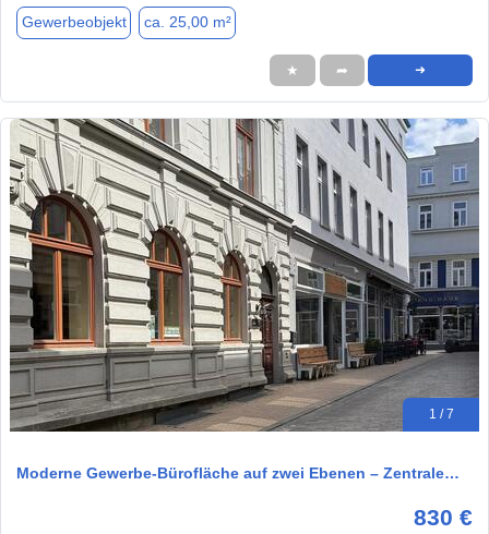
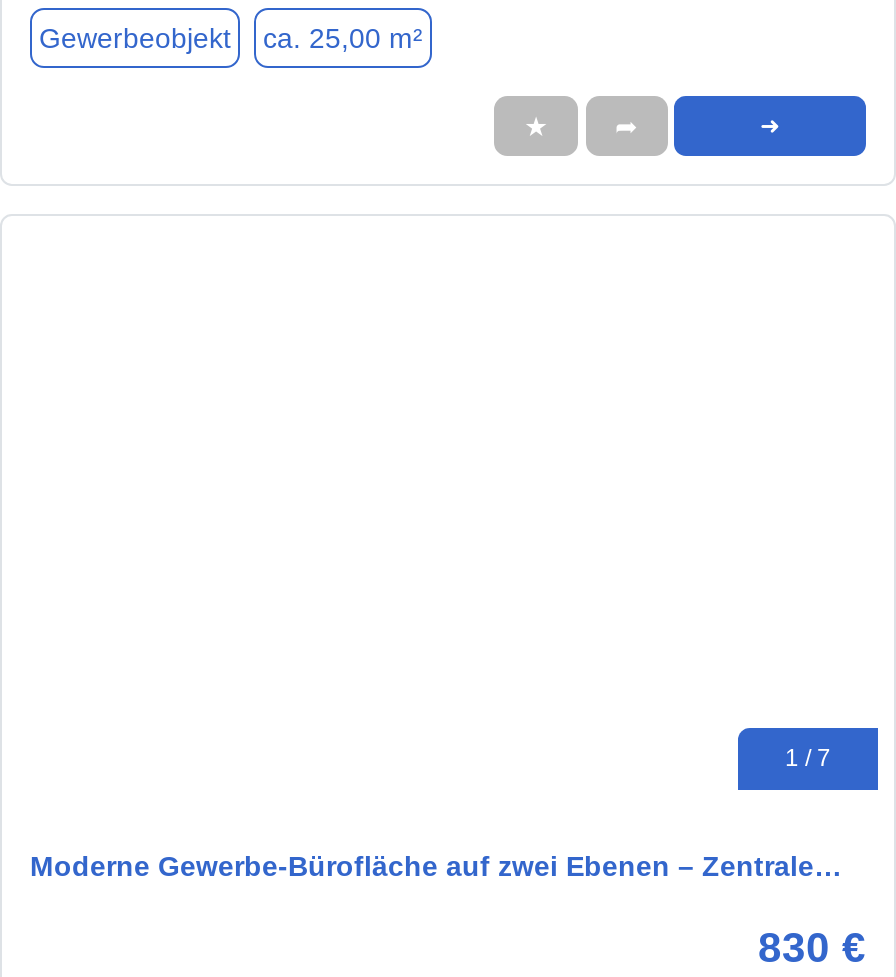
- [image]
